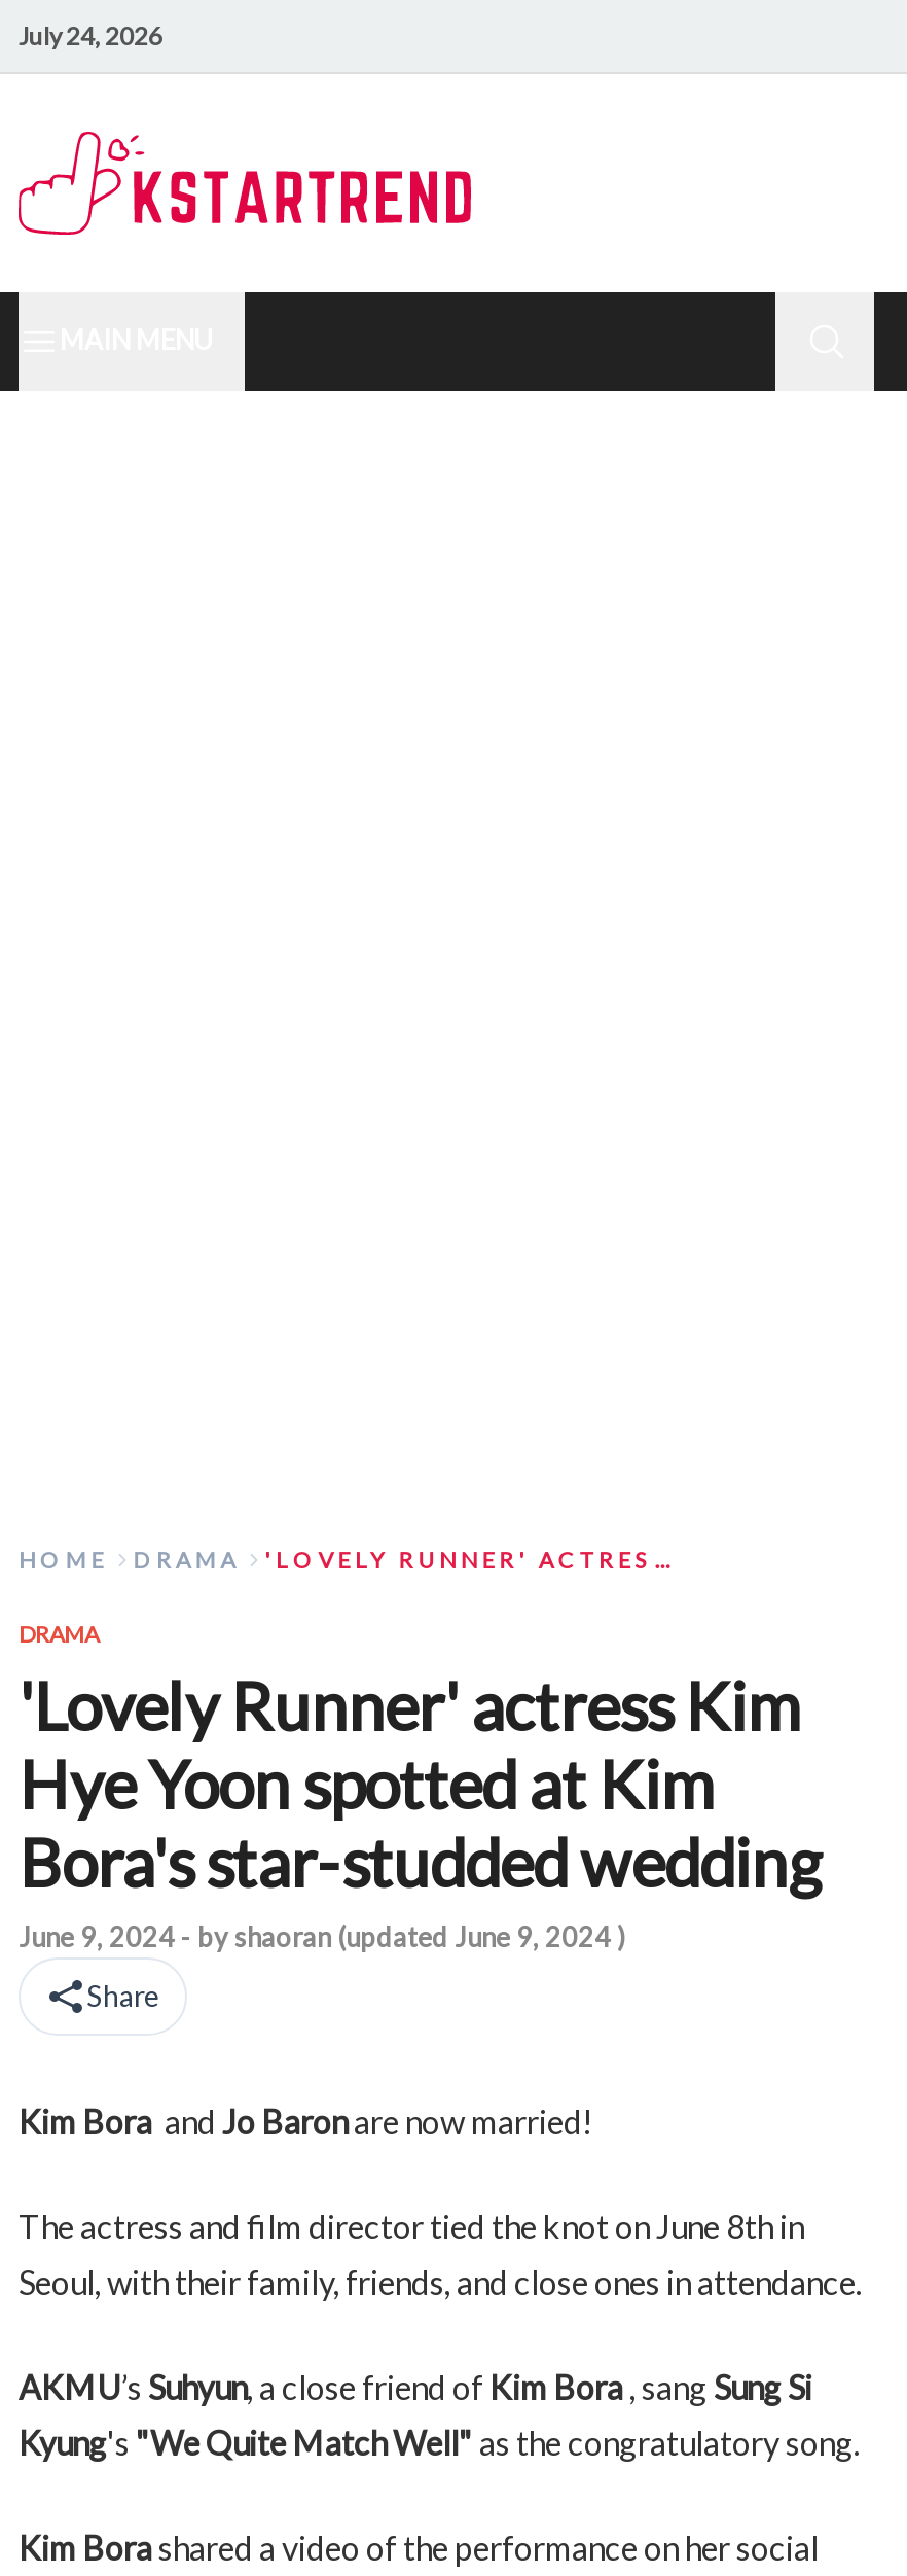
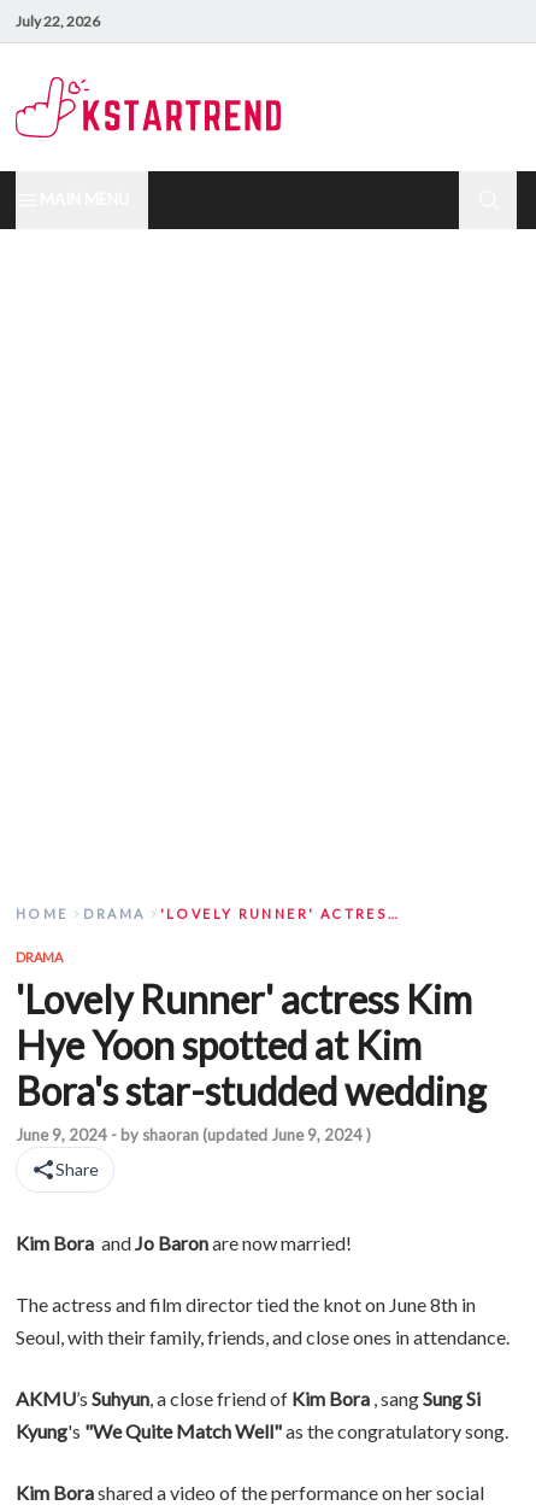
- July 24, 2026
+ July 22, 2026
